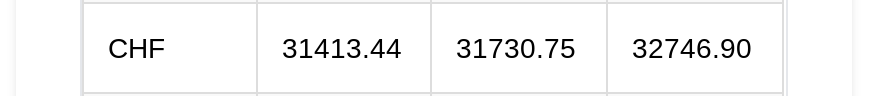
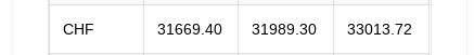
- 31413.44
+ 31669.40

- 31730.75
+ 31989.30

- 32746.90
+ 33013.72
